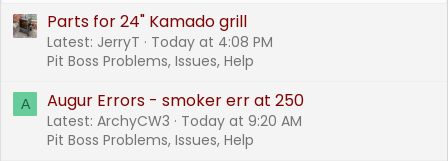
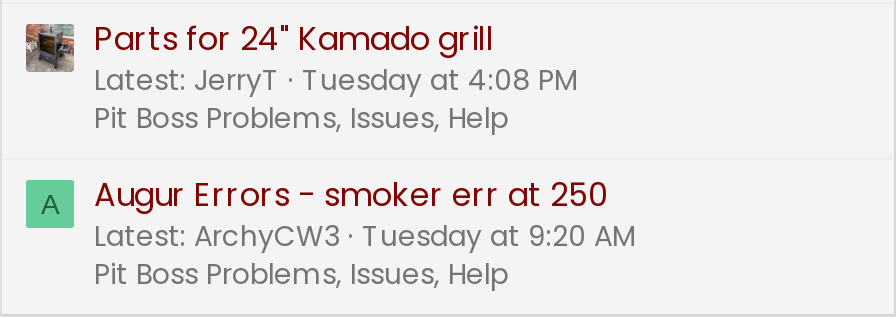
- Latest: JerryT Today at 4:08 PM
+ Latest: JerryT Tuesday at 4:08 PM

- Latest: ArchyCW3 Today at 9:20 AM
+ Latest: ArchyCW3 Tuesday at 9:20 AM
